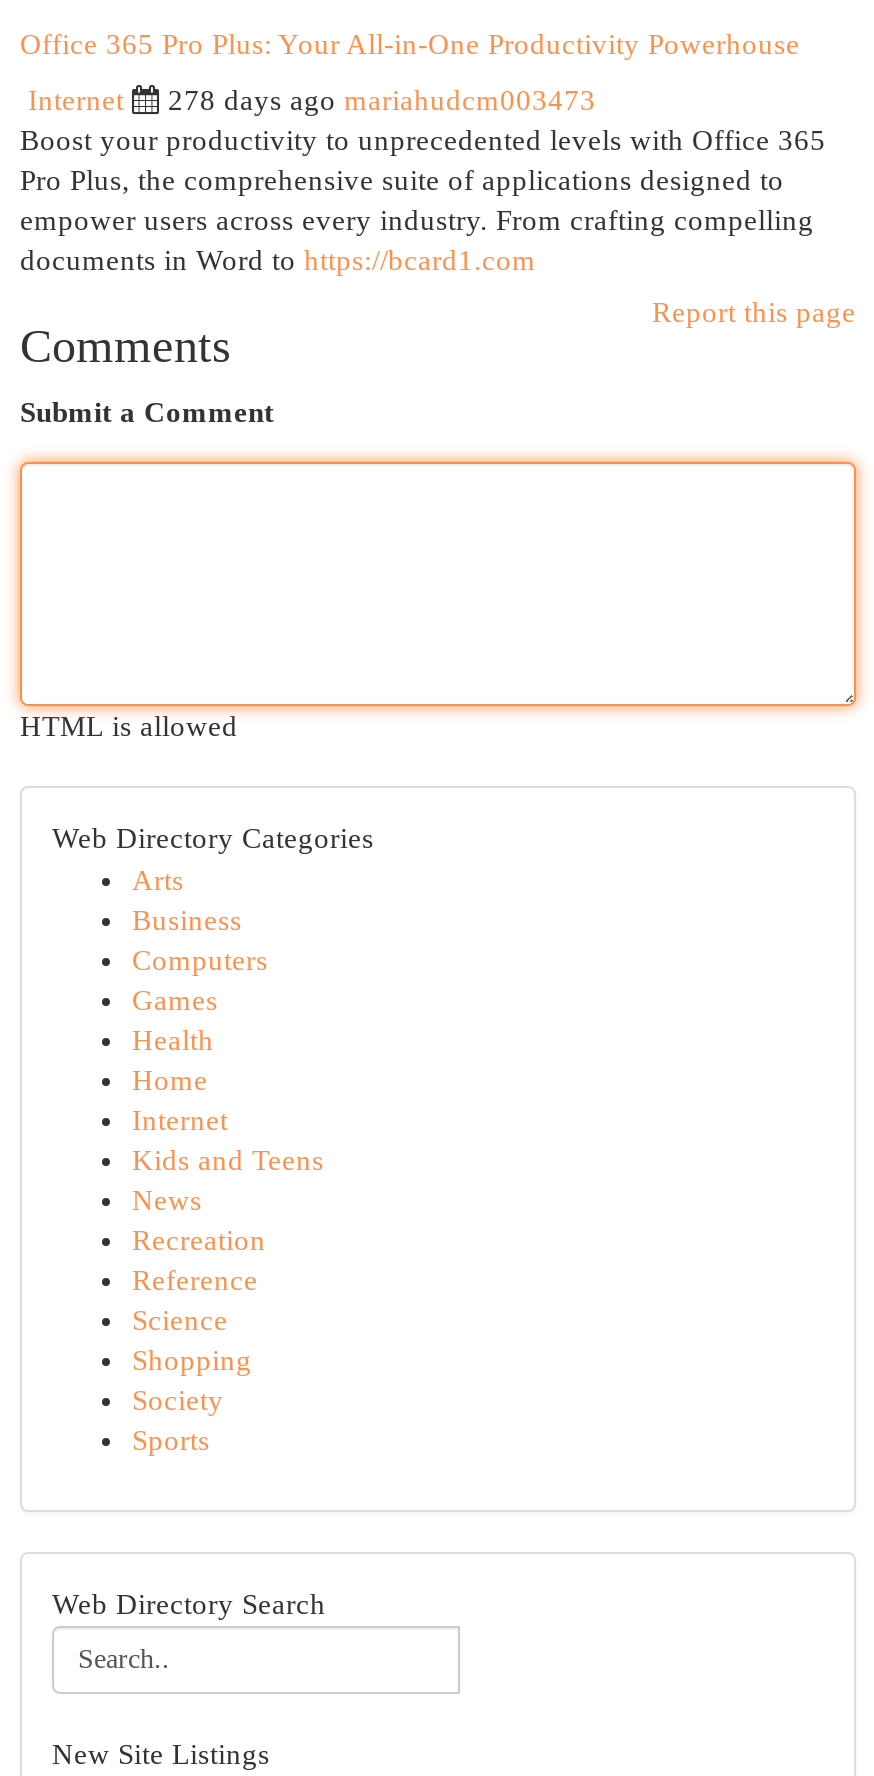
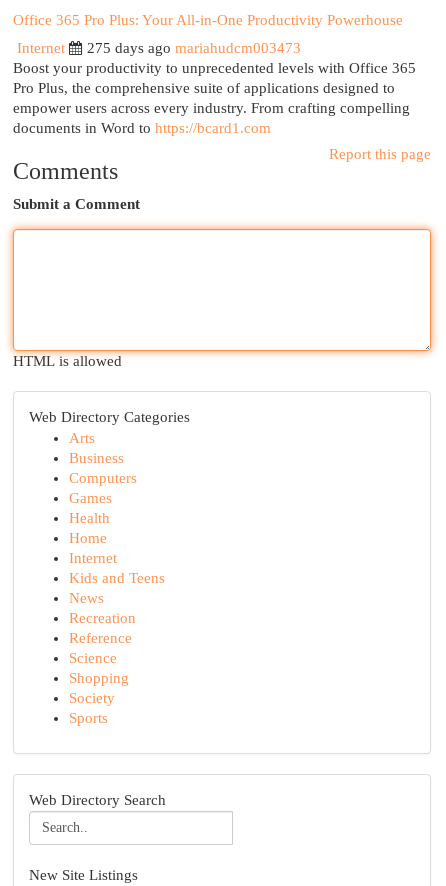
- 278 days ago mariahudcm003473
+ 275 days ago mariahudcm003473
